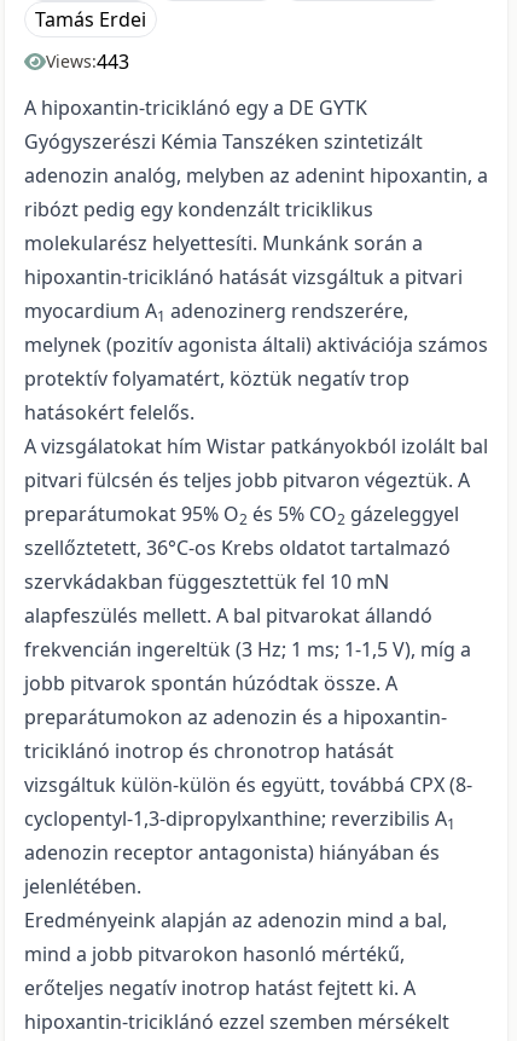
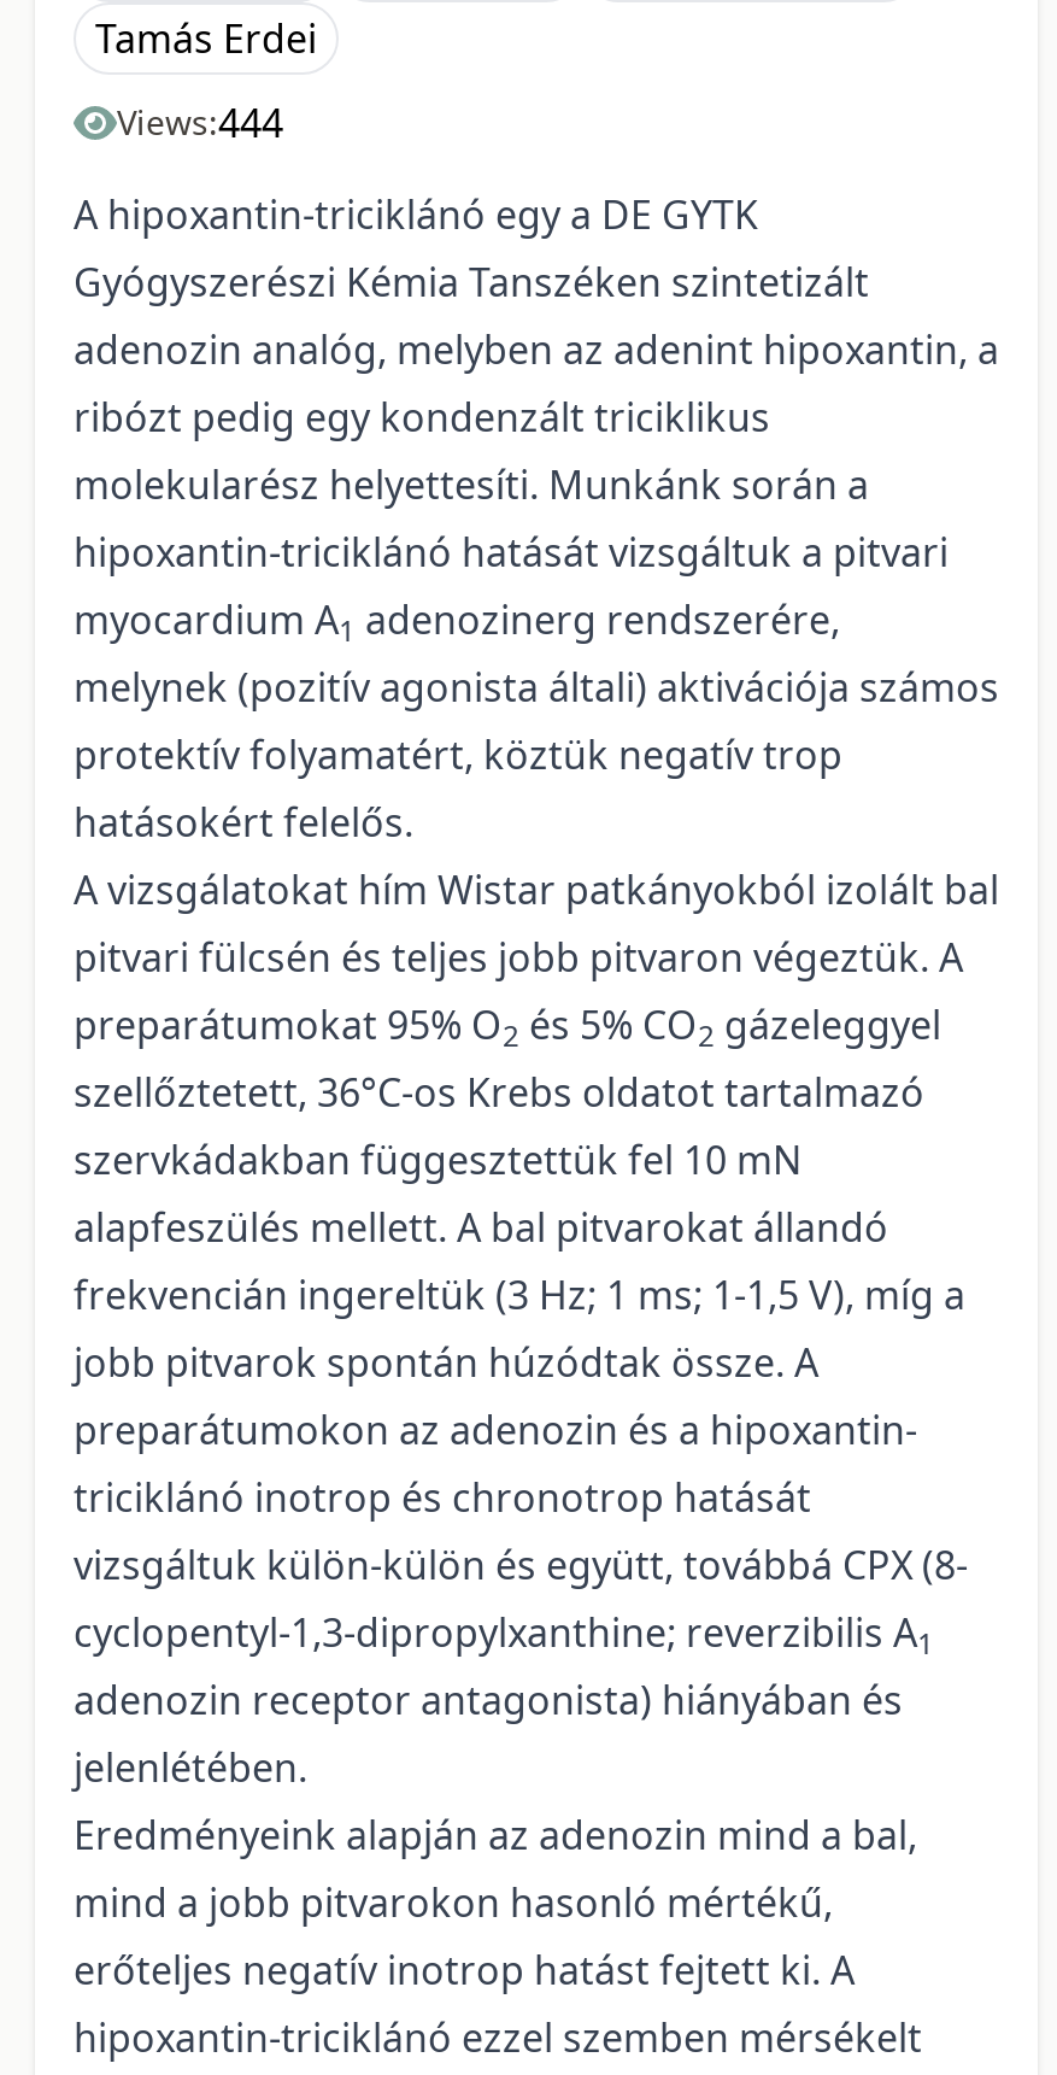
- Views:443
+ Views:444
